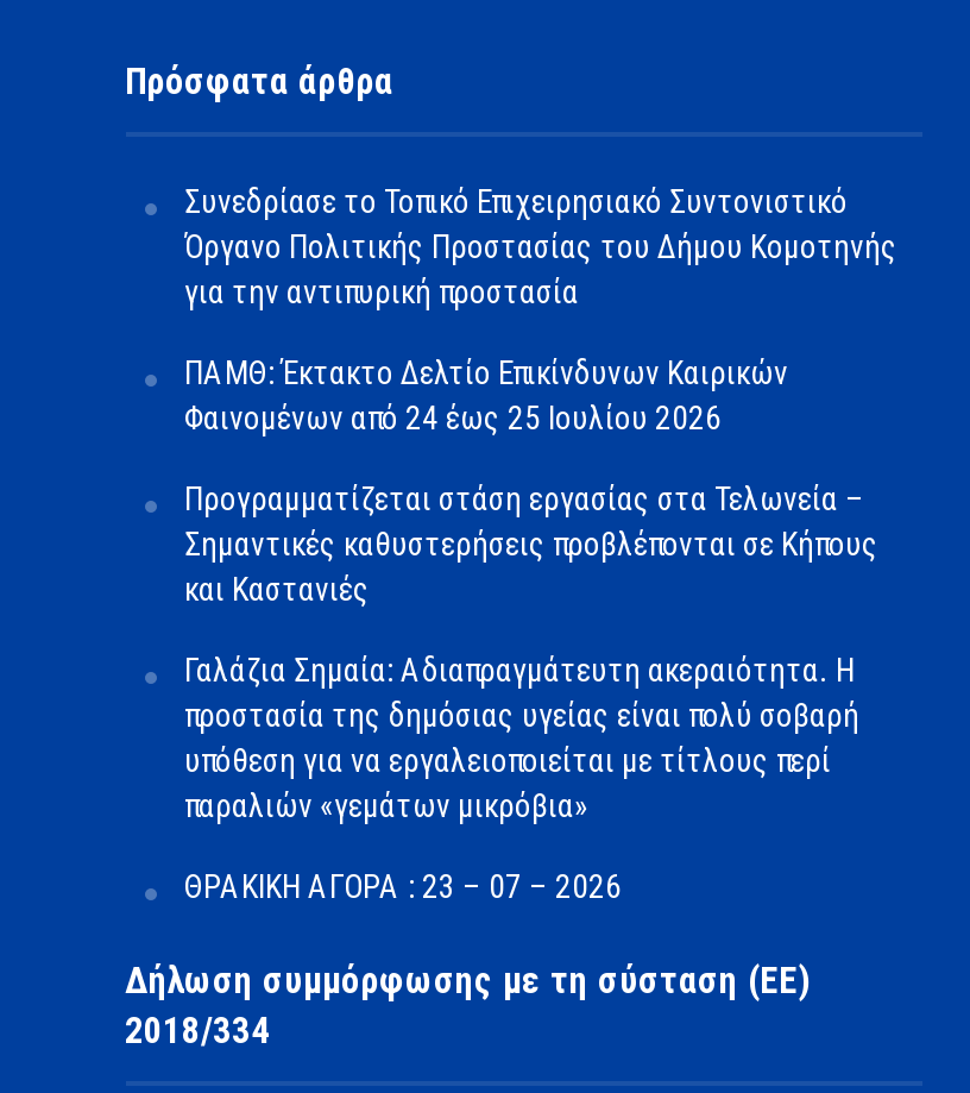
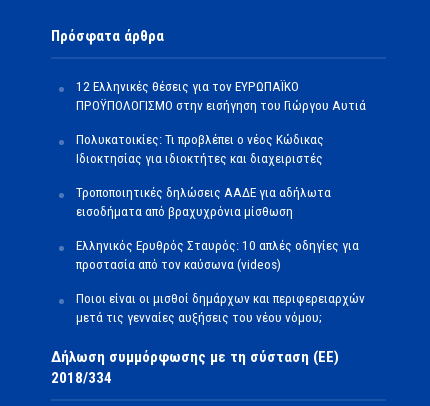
- Συνεδρίασε το Τοπικό Επιχειρησιακό Συντονιστικό
- Όργανο Πολιτικής Προστασίας του Δήμου Κομοτηνής
- για την αντιπυρική προστασία
+ 12 Ελληνικές θέσεις για τον ΕΥΡΩΠΑΪΚΟ
+ ΠΡΟΫΠΟΛΟΓΙΣΜΟ στην εισήγηση του Γιώργου Αυτιά

- ΠΑΜΘ: Έκτακτο Δελτίο Επικίνδυνων Καιρικών
- Φαινομένων από 24 έως 25 Ιουλίου 2026
+ Πολυκατοικίες: Τι προβλέπει ο νέος Κώδικας
+ Ιδιοκτησίας για ιδιοκτήτες και διαχειριστές

- Προγραμματίζεται στάση εργασίας στα Τελωνεία –
- Σημαντικές καθυστερήσεις προβλέπονται σε Κήπους
- και Καστανιές
+ Τροποποιητικές δηλώσεις ΑΑΔΕ για αδήλωτα
+ εισοδήματα από βραχυχρόνια μίσθωση

- Γαλάζια Σημαία: Αδιαπραγμάτευτη ακεραιότητα. Η
- προστασία της δημόσιας υγείας είναι πολύ σοβαρή
- υπόθεση για να εργαλειοποιείται με τίτλους περί
- παραλιών «γεμάτων μικρόβια»
+ Ελληνικός Ερυθρός Σταυρός: 10 απλές οδηγίες για
+ προστασία από τον καύσωνα (videos)

- ΘΡΑΚΙΚΗ ΑΓΟΡΑ : 23 – 07 – 2026
+ Ποιοι είναι οι μισθοί δημάρχων και περιφερειαρχών
+ μετά τις γενναίες αυξήσεις του νέου νόμου;
